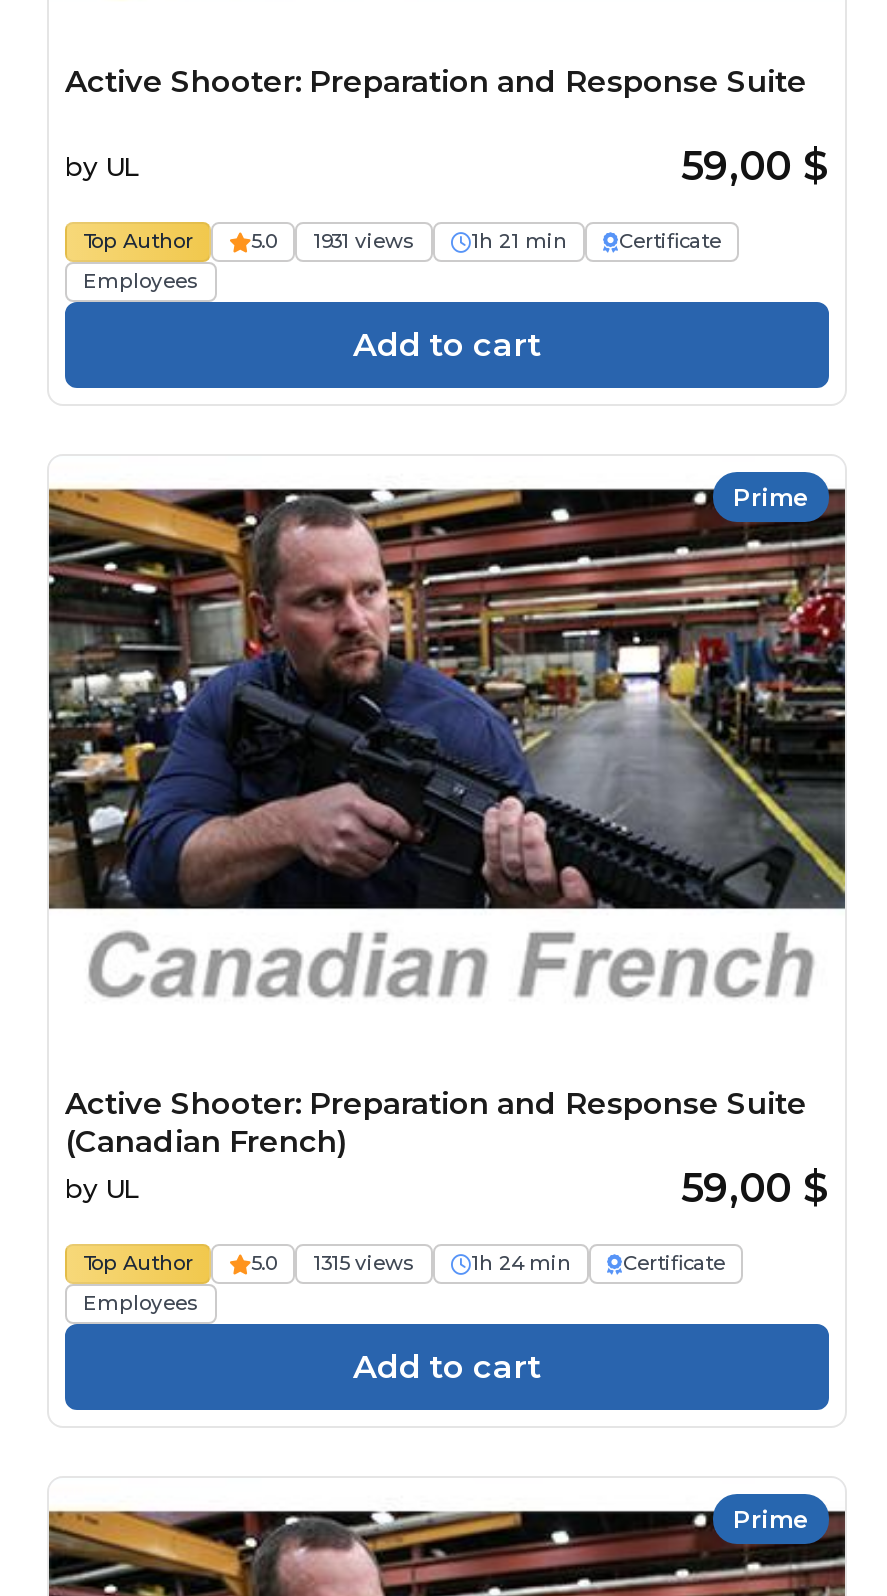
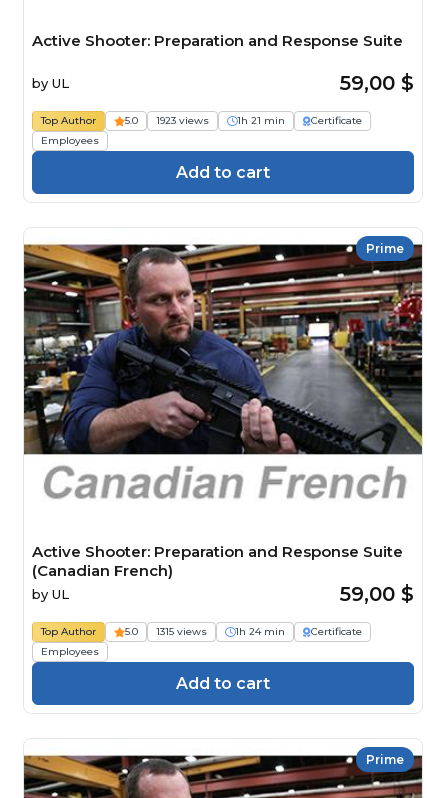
- 5.0 1931 views
+ 5.0 1923 views
